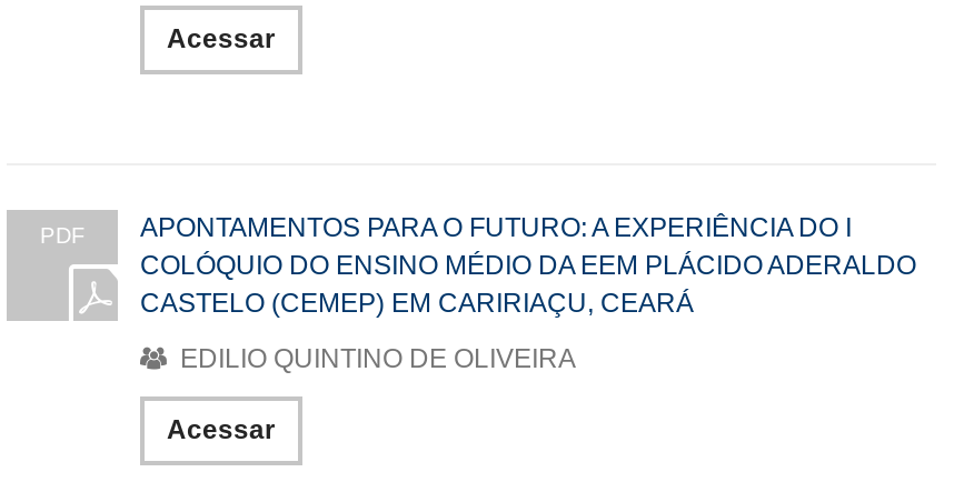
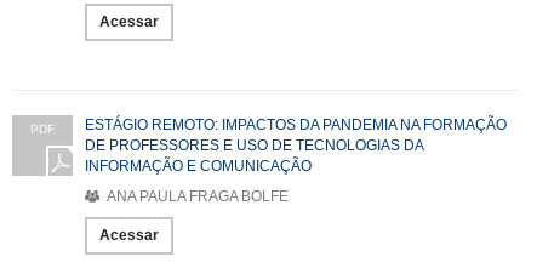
- APONTAMENTOS PARA O FUTURO: A EXPERIÊNCIA DO I
- COLÓQUIO DO ENSINO MÉDIO DA EEM PLÁCIDO ADERALDO
- CASTELO (CEMEP) EM CARIRIAÇU, CEARÁ
+ ESTÁGIO REMOTO: IMPACTOS DA PANDEMIA NA FORMAÇÃO
+ DE PROFESSORES E USO DE TECNOLOGIAS DA
+ INFORMAÇÃO E COMUNICAÇÃO

- EDILIO QUINTINO DE OLIVEIRA
+ ANA PAULA FRAGA BOLFE
